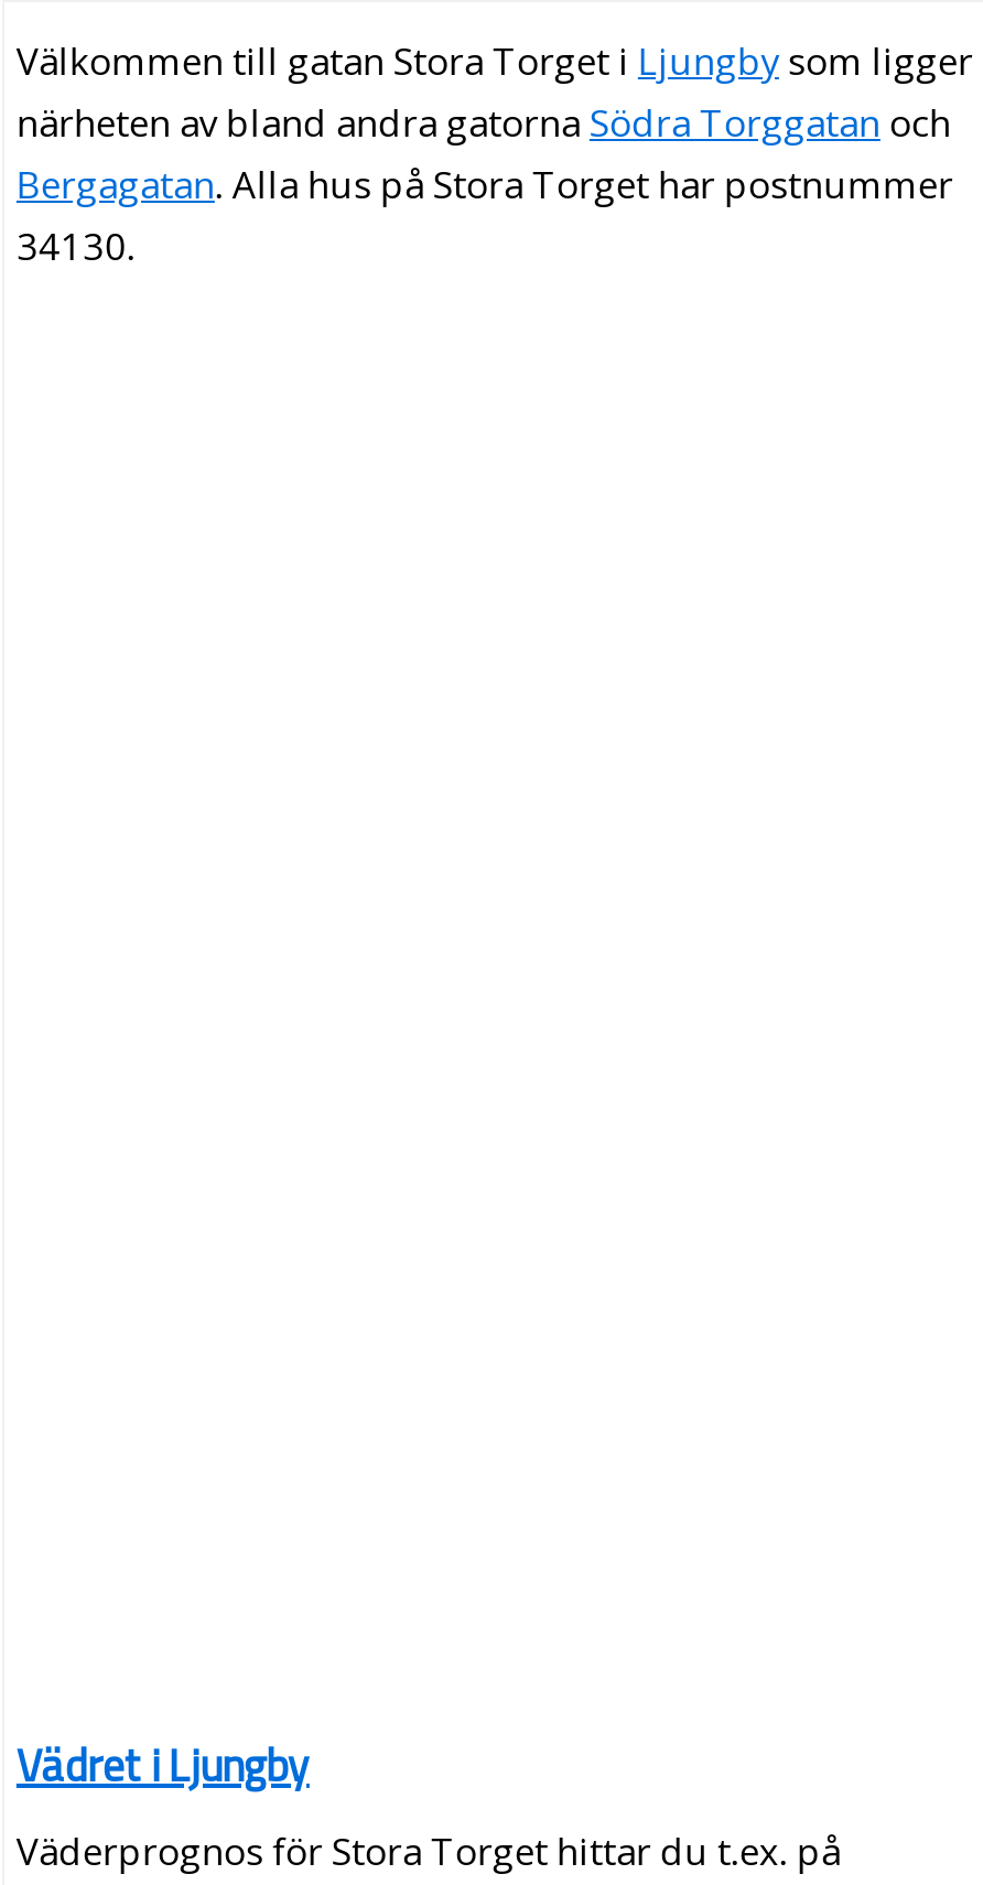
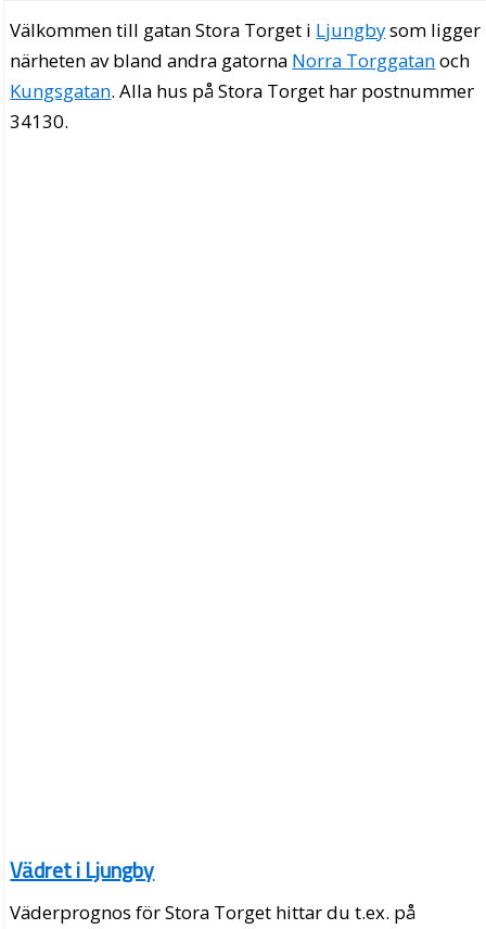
- närheten av bland andra gatorna Södra Torggatan och
+ närheten av bland andra gatorna Norra Torggatan och

- Bergagatan. Alla hus på Stora Torget har postnummer
+ Kungsgatan. Alla hus på Stora Torget har postnummer
